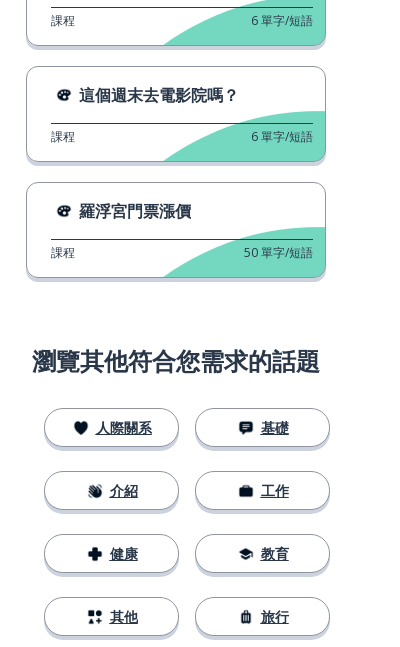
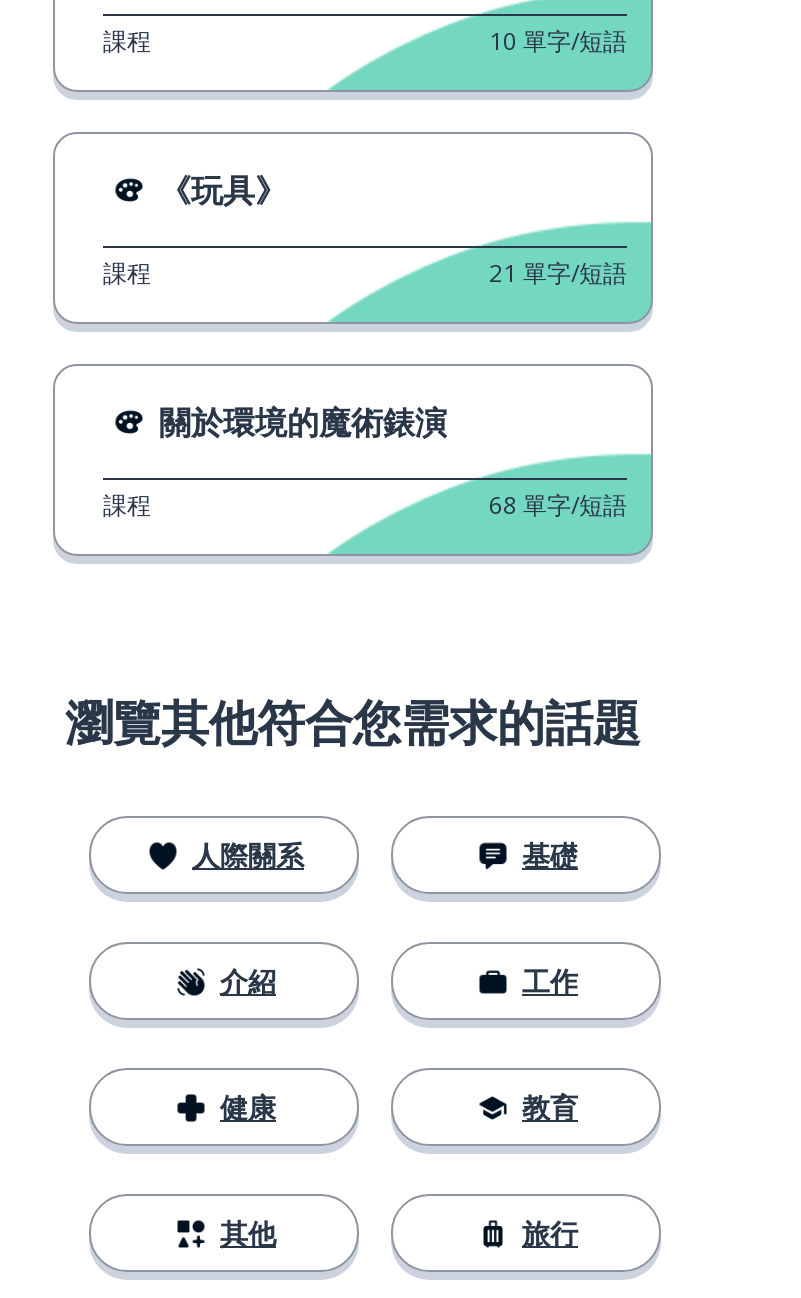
- 6 單字/短語
+ 10 單字/短語

- 這個週末去電影院嗎？
+ 《玩具》

- 6 單字/短語
+ 21 單字/短語

- 羅浮宮門票漲價
+ 關於環境的魔術錶演

- 50 單字/短語
+ 68 單字/短語
